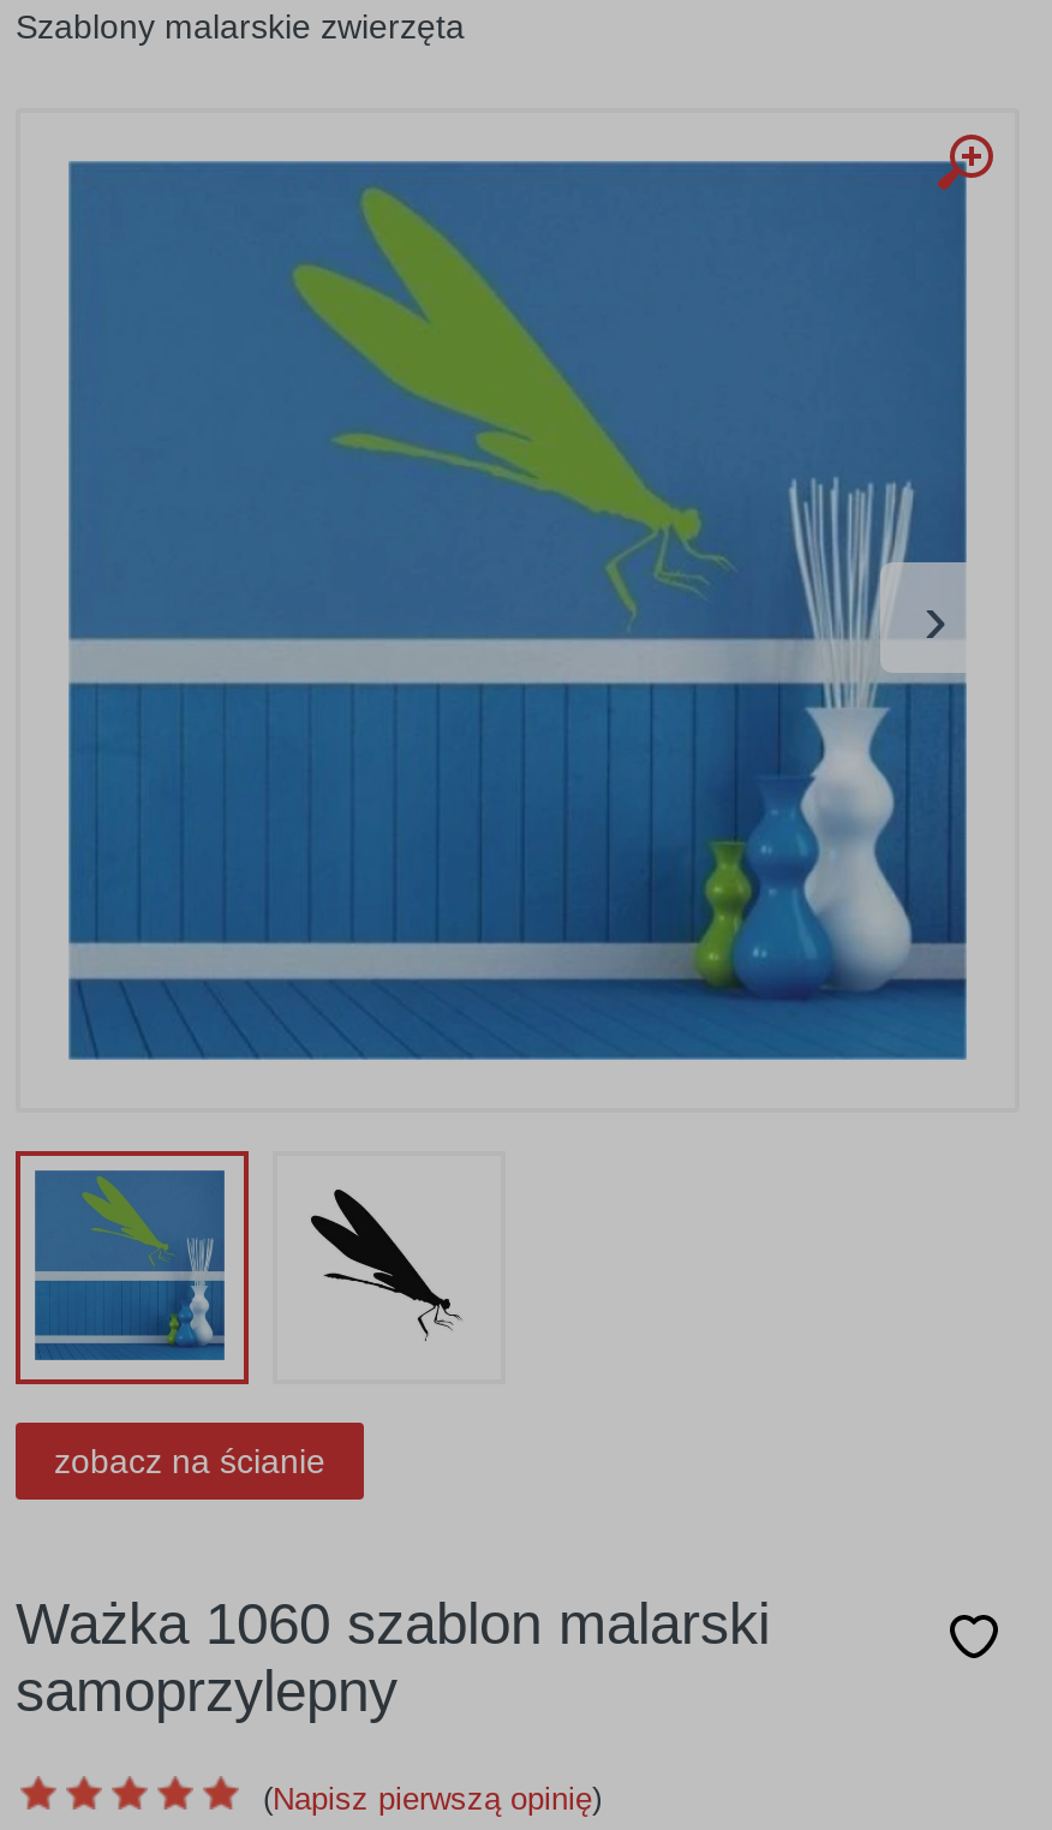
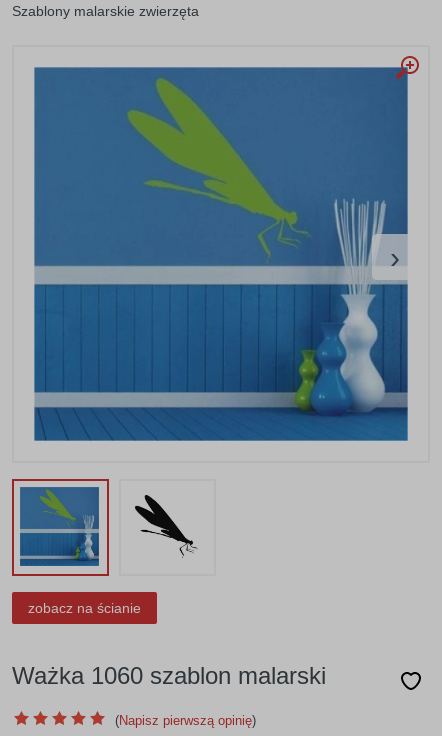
- samoprzylepny
